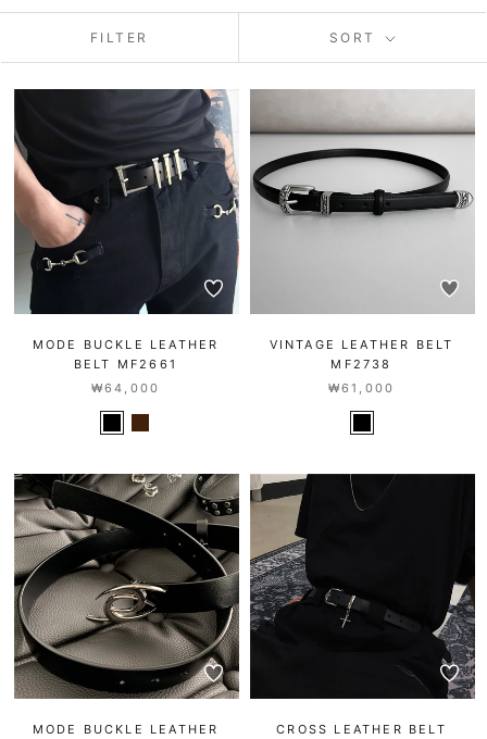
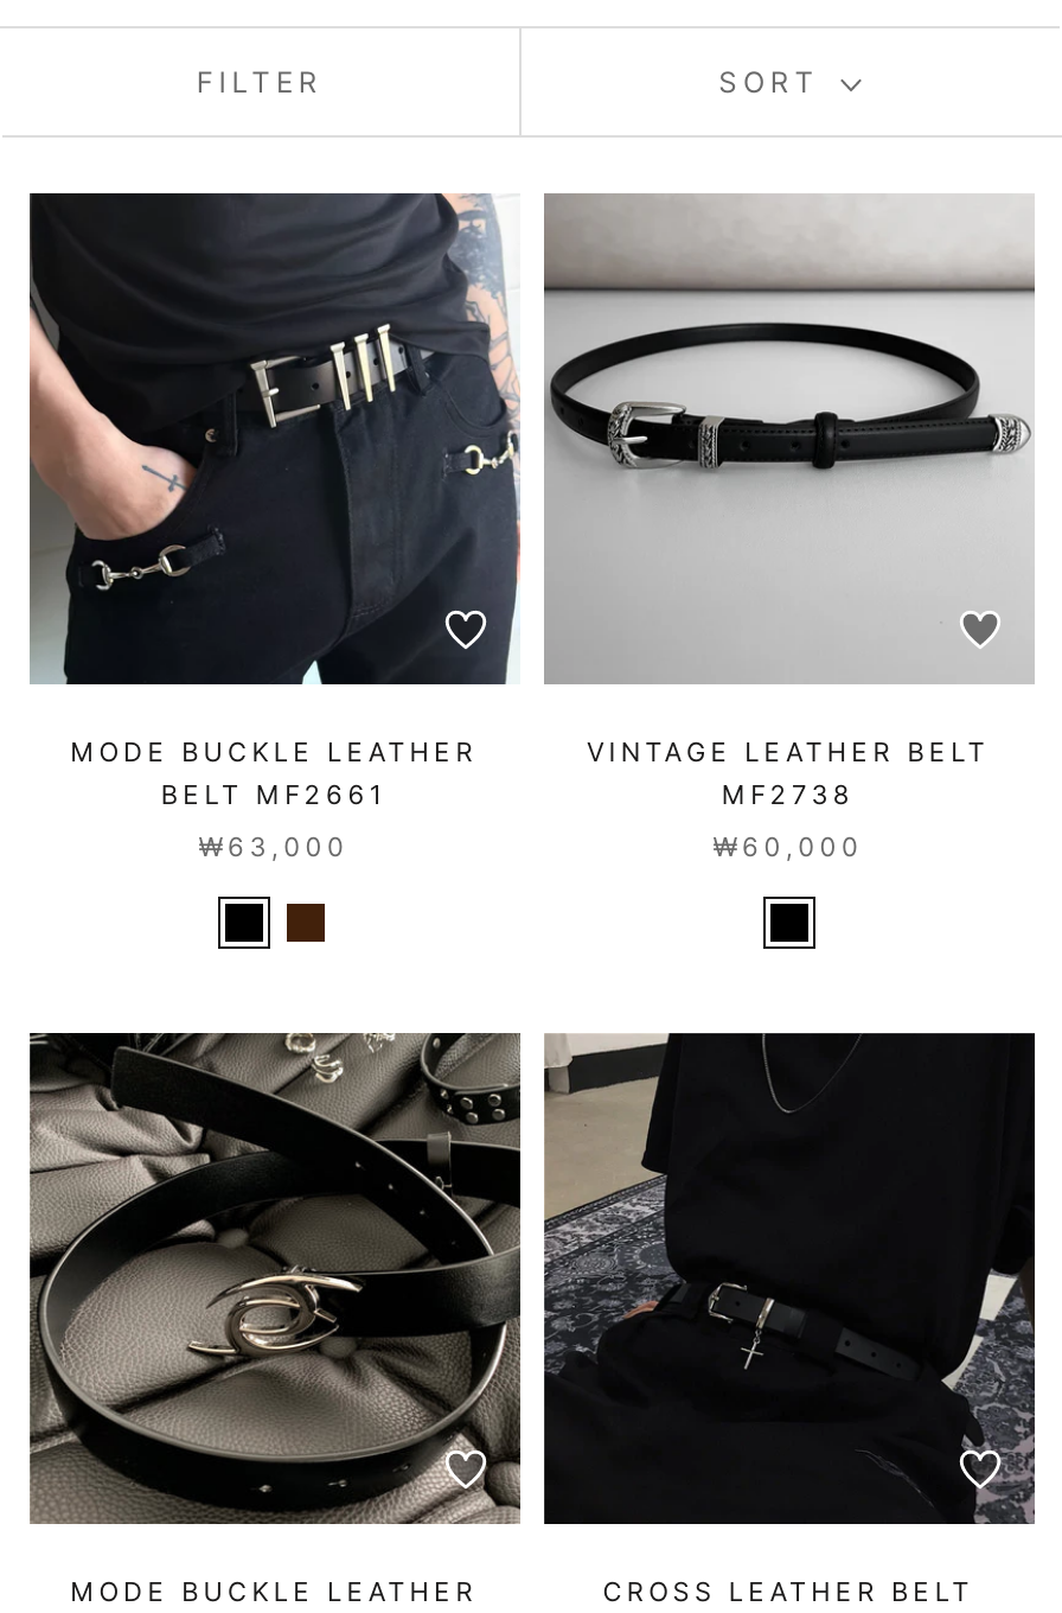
- ₩64,000
+ ₩63,000

- ₩61,000
+ ₩60,000
